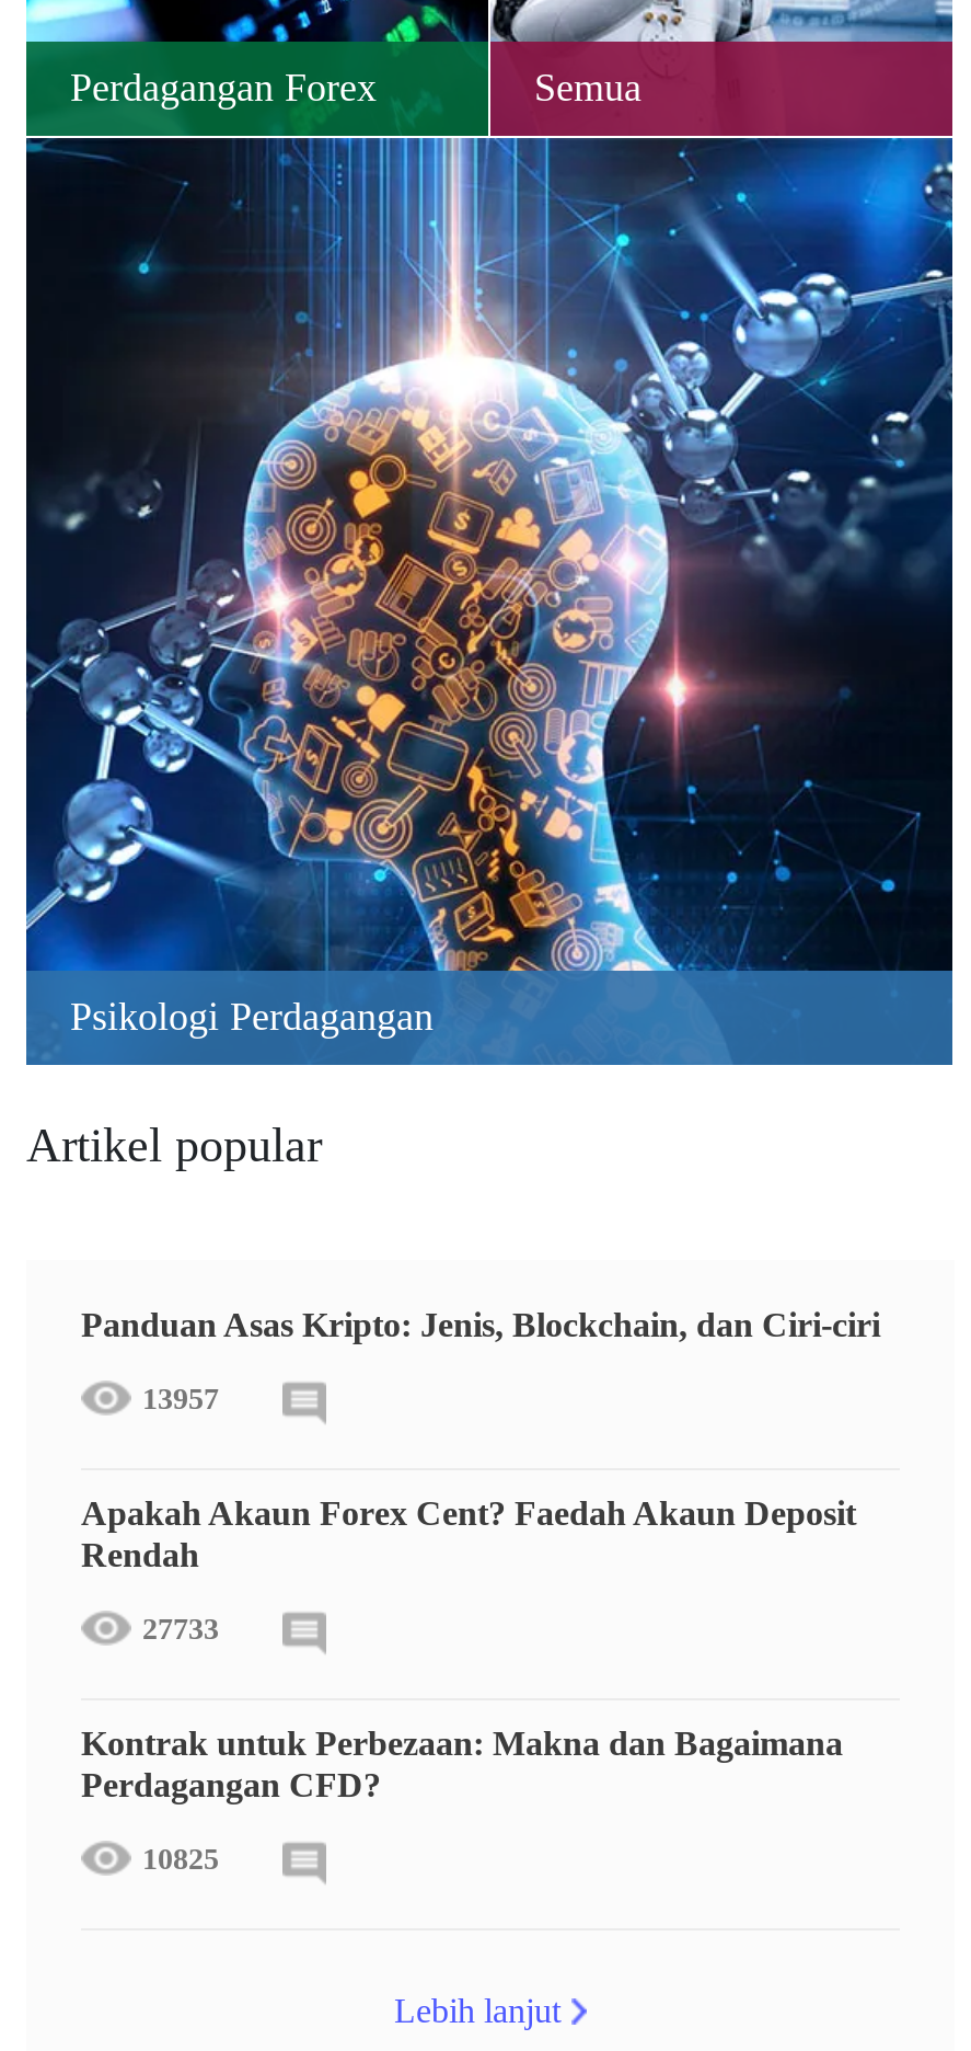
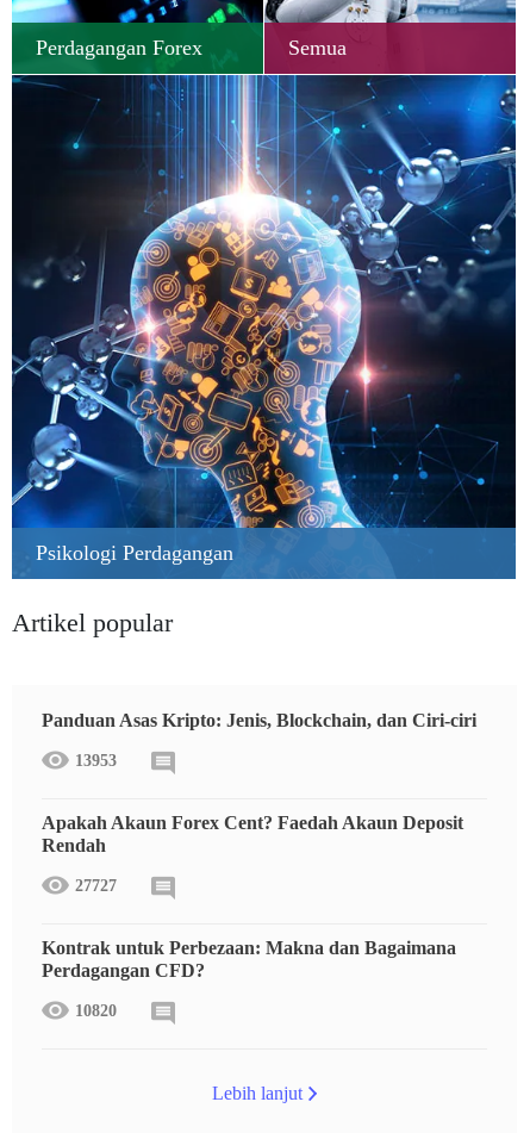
- 13957
+ 13953

- 27733
+ 27727

- 10825
+ 10820
